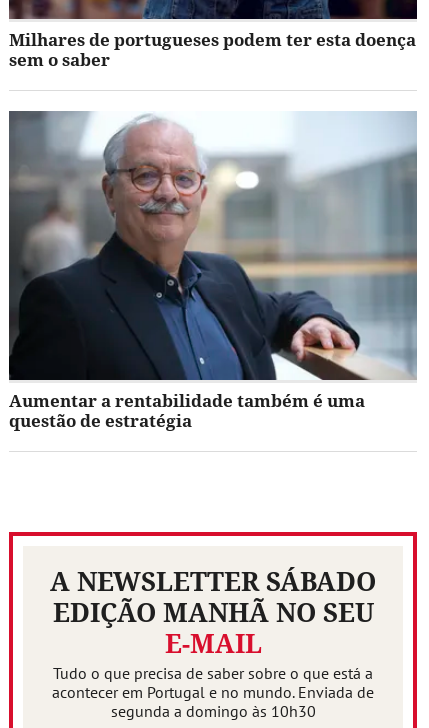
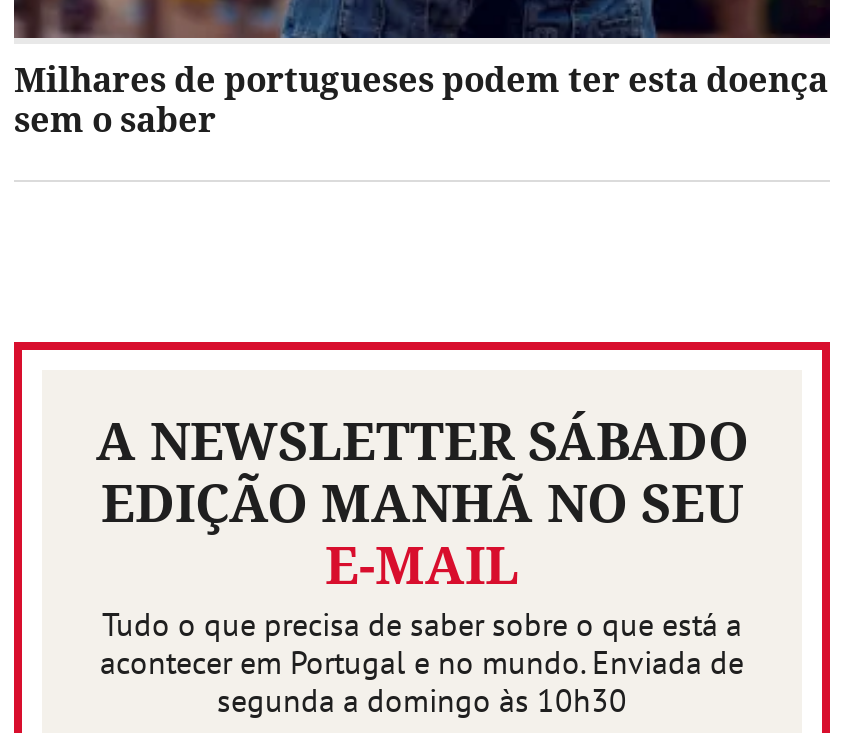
- [image]
- Aumentar a rentabilidade também é uma
- questão de estratégia
